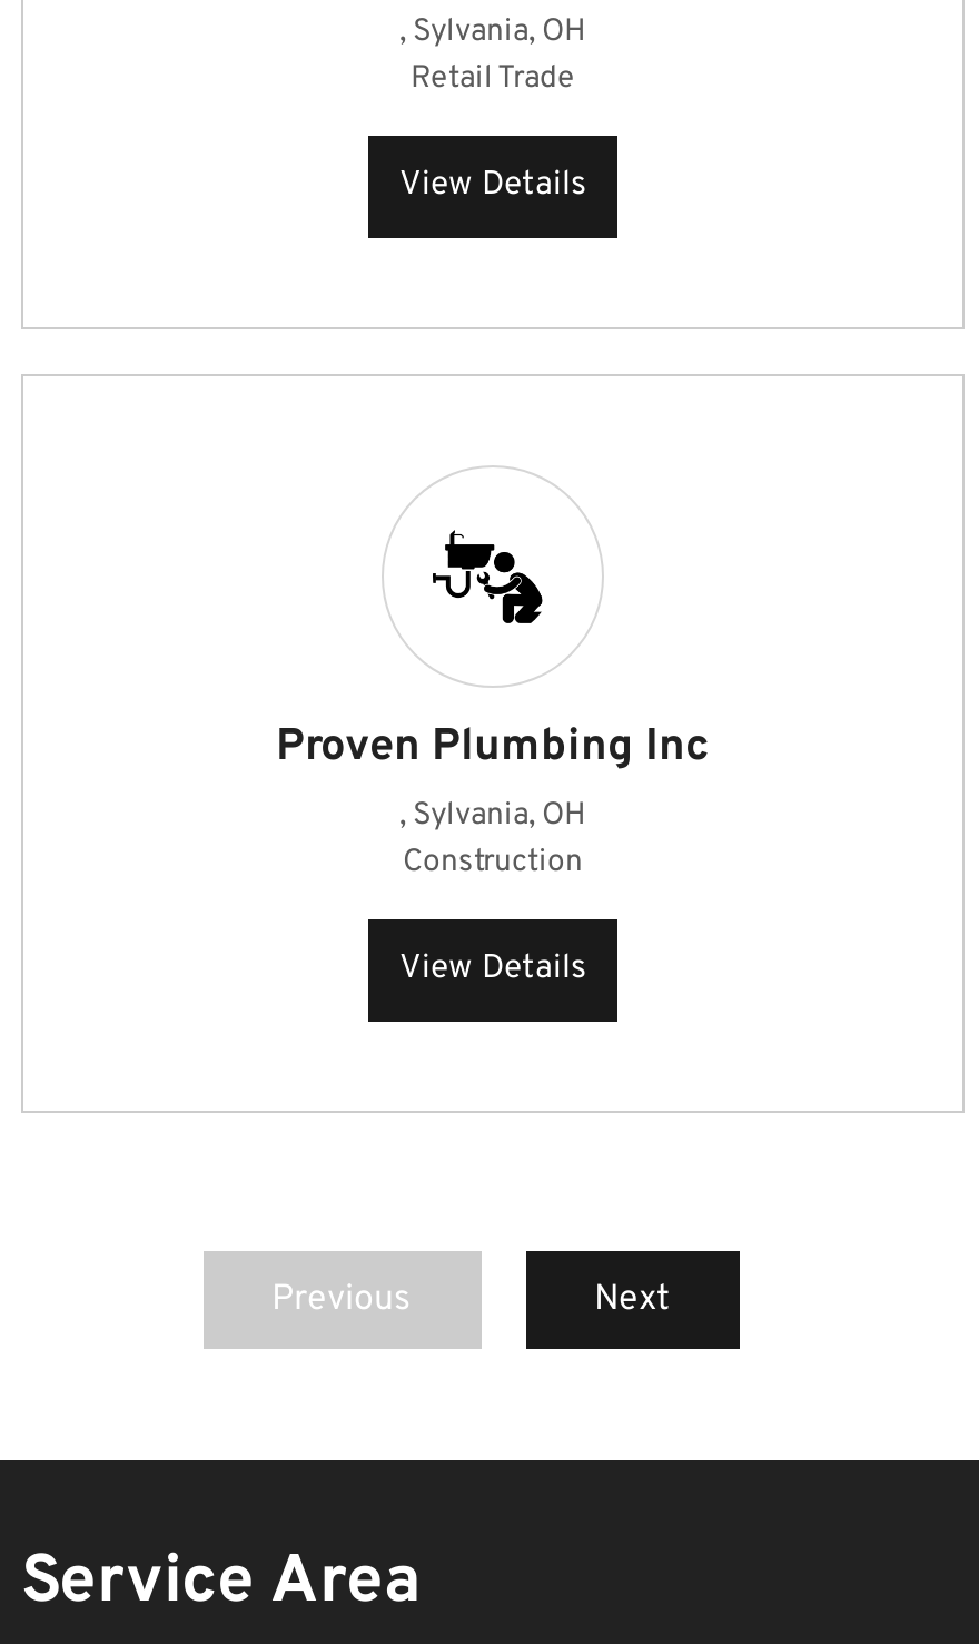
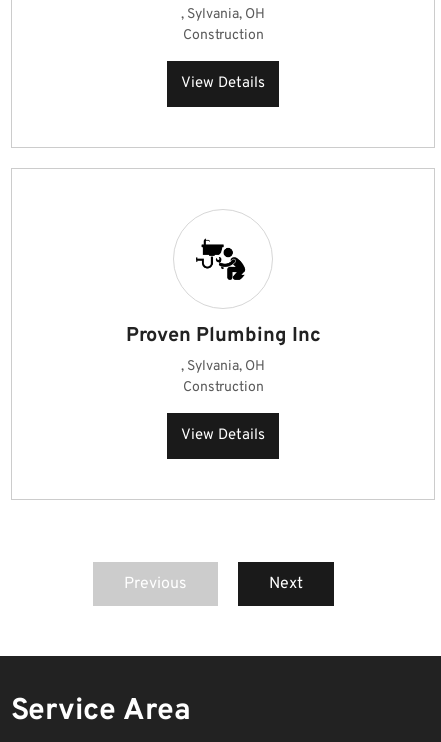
- Retail Trade
+ Construction
